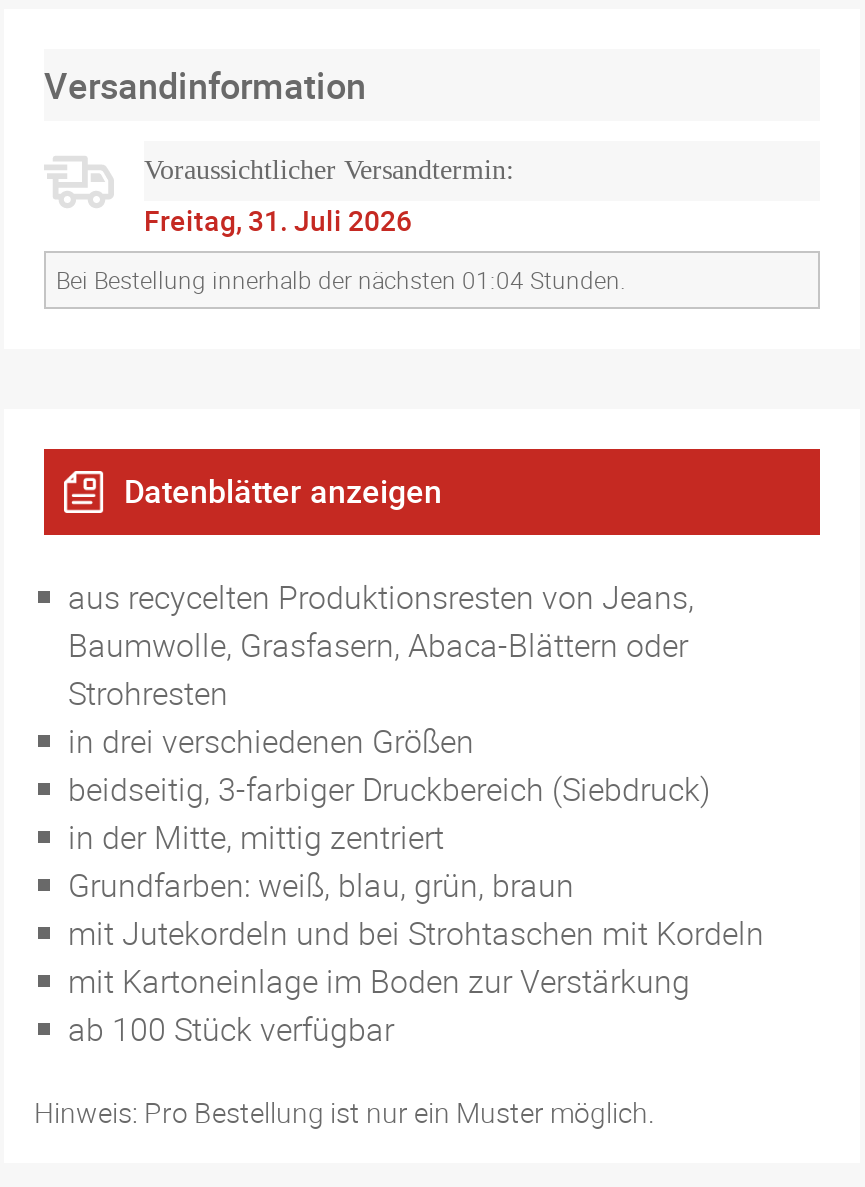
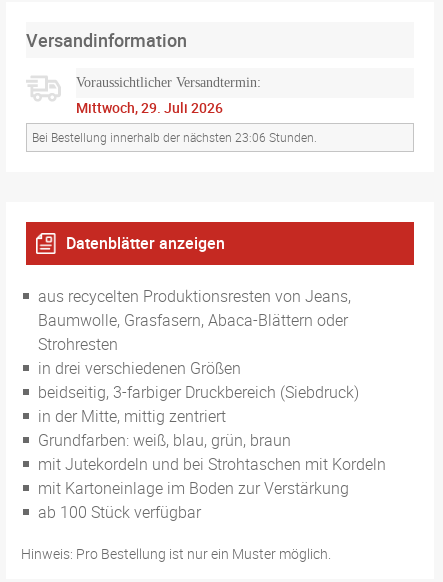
- Freitag, 31. Juli 2026
+ Mittwoch, 29. Juli 2026

- Bei Bestellung innerhalb der nächsten 01:04 Stunden.
+ Bei Bestellung innerhalb der nächsten 23:06 Stunden.
